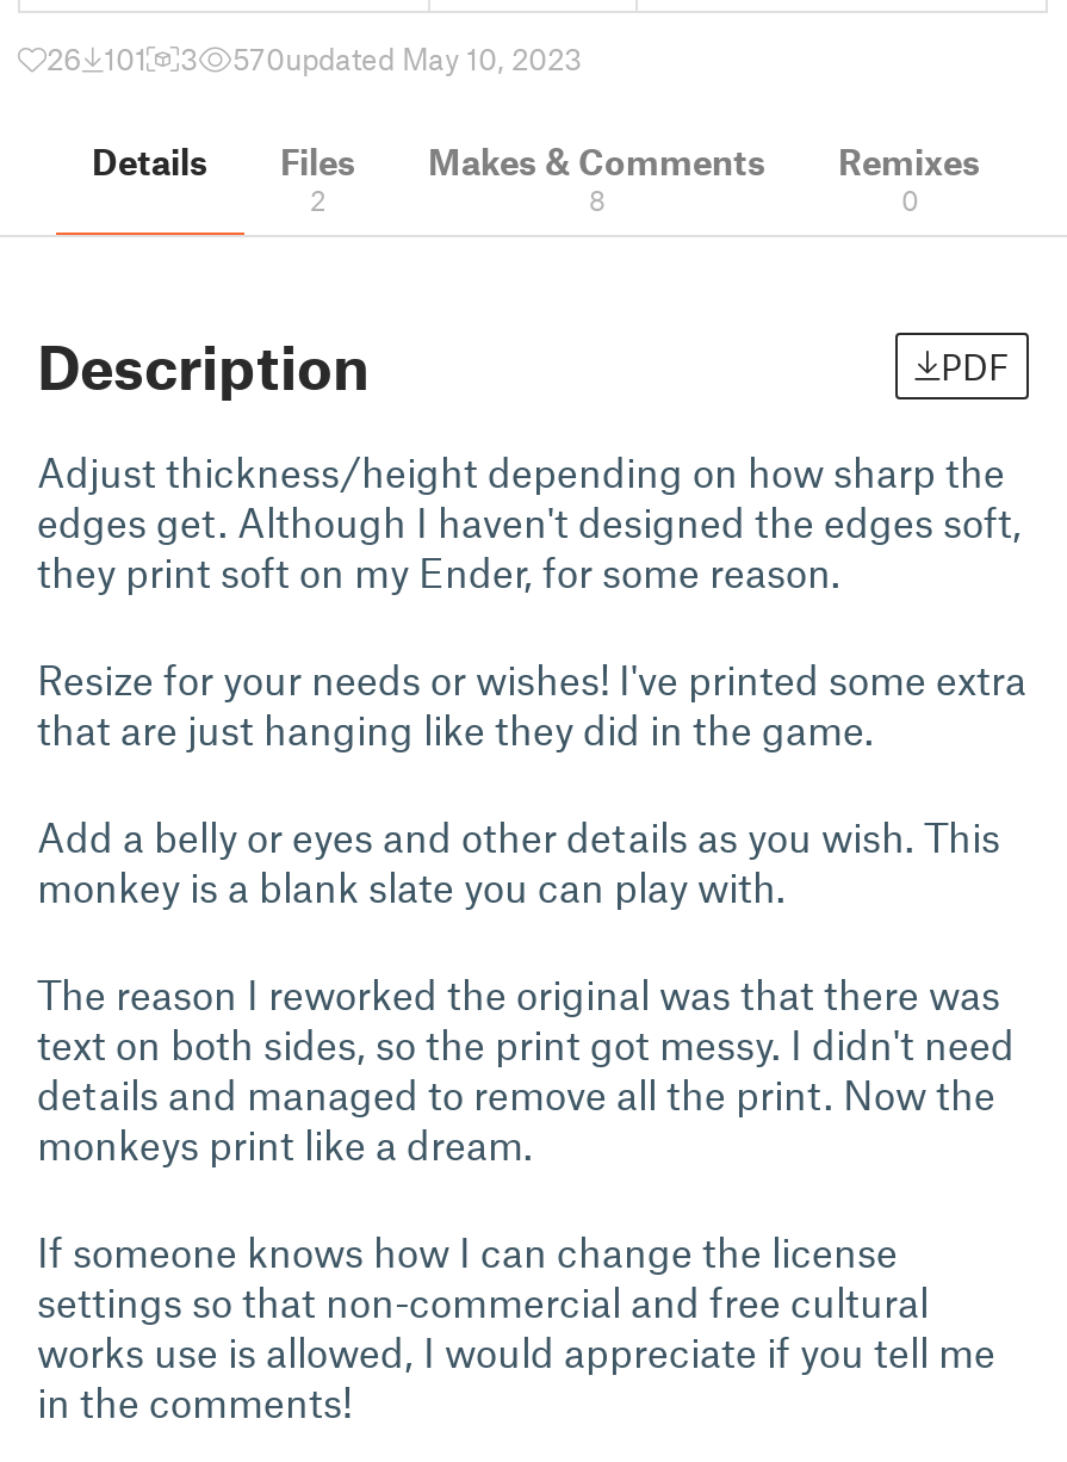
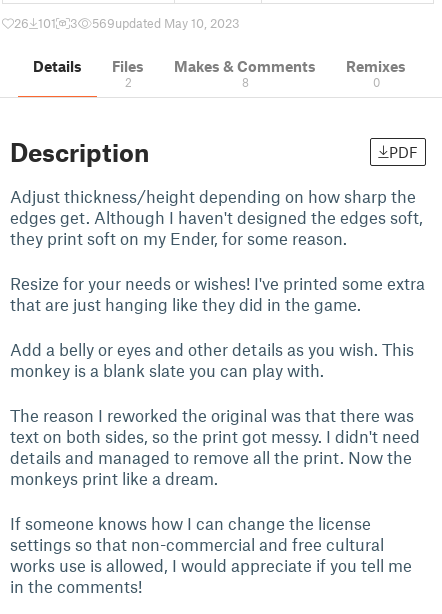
- 570updated May 10, 2023
+ 569updated May 10, 2023
